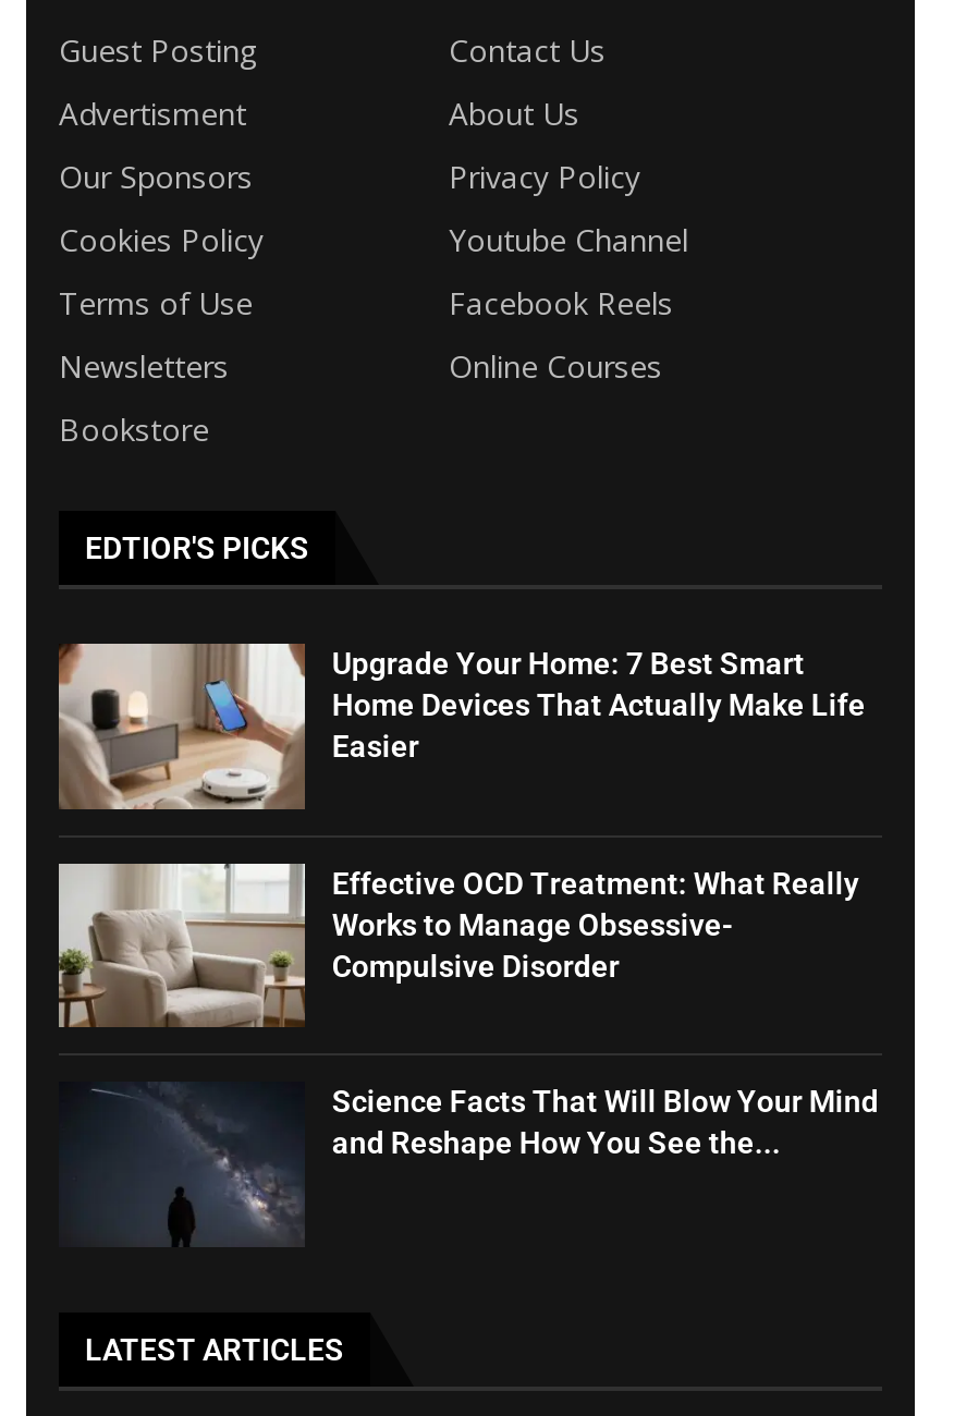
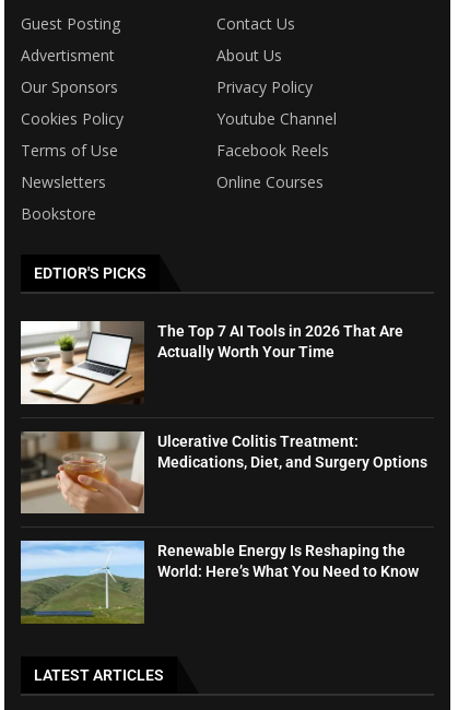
- [image]
- Upgrade Your Home: 7 Best Smart
- Home Devices That Actually Make Life
- Easier
+ [image]
+ The Top 7 AI Tools in 2026 That Are
+ Actually Worth Your Time

- [image]
- Effective OCD Treatment: What Really
- Works to Manage Obsessive-
- Compulsive Disorder
+ [image]
+ Ulcerative Colitis Treatment:
+ Medications, Diet, and Surgery Options

- [image]
- Science Facts That Will Blow Your Mind
- and Reshape How You See the...
+ [image]
+ Renewable Energy Is Reshaping the
+ World: Here’s What You Need to Know
